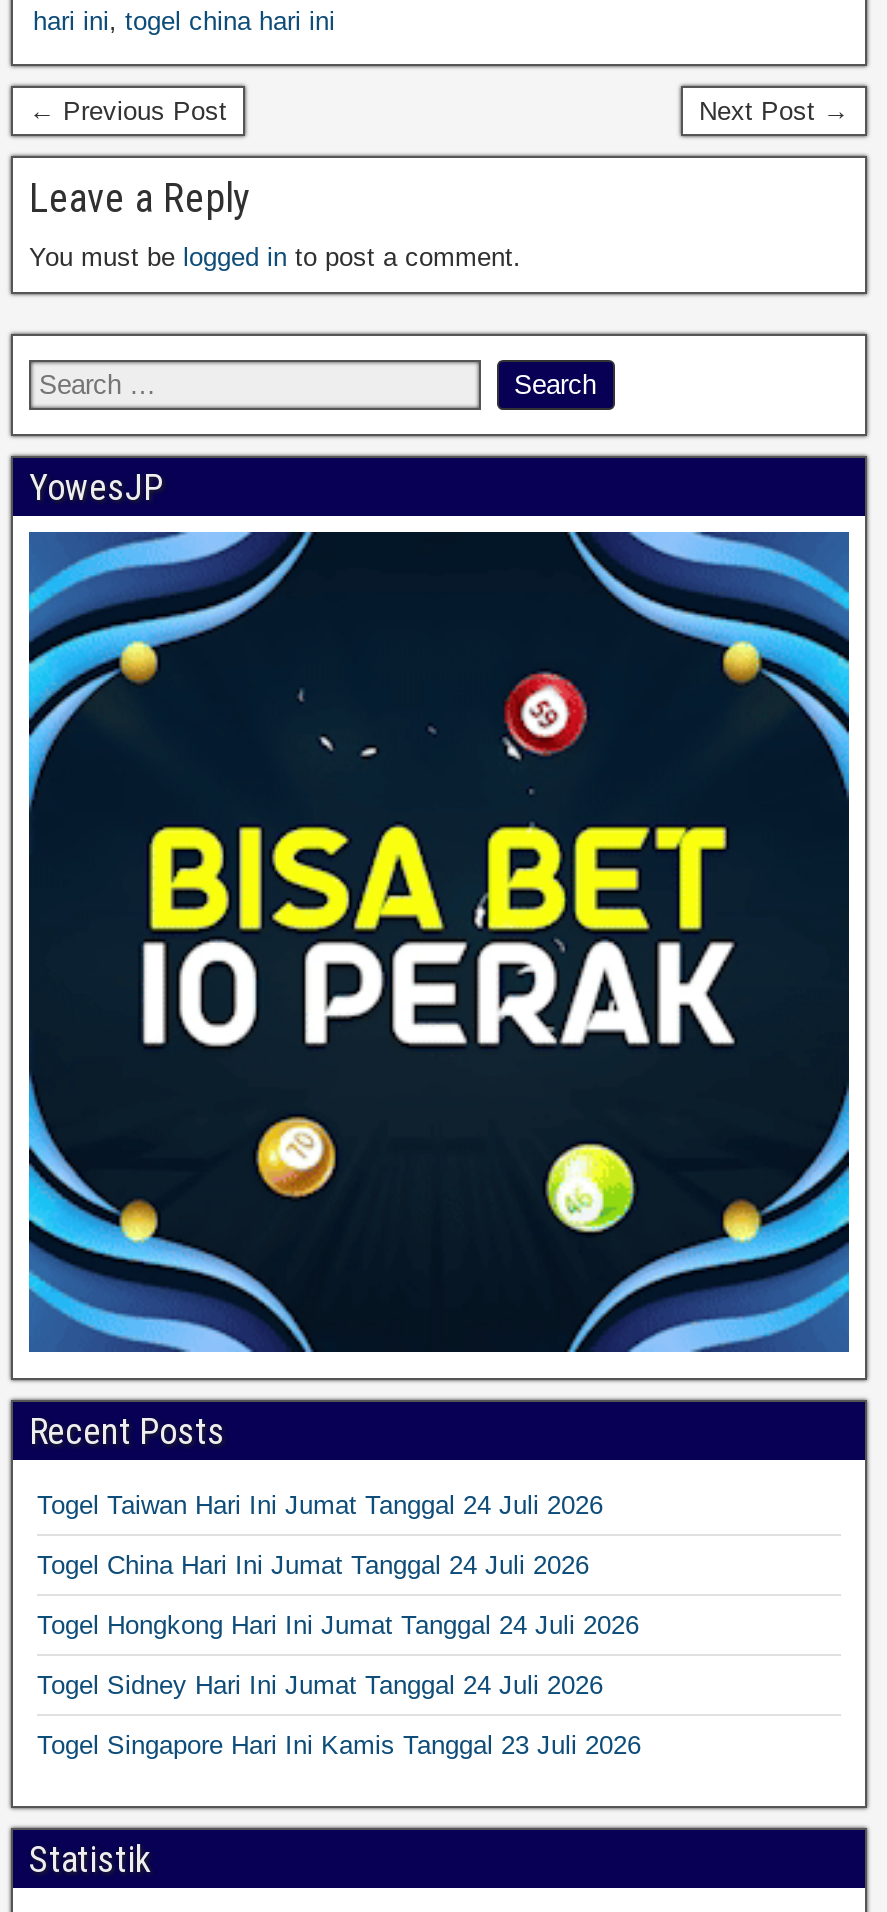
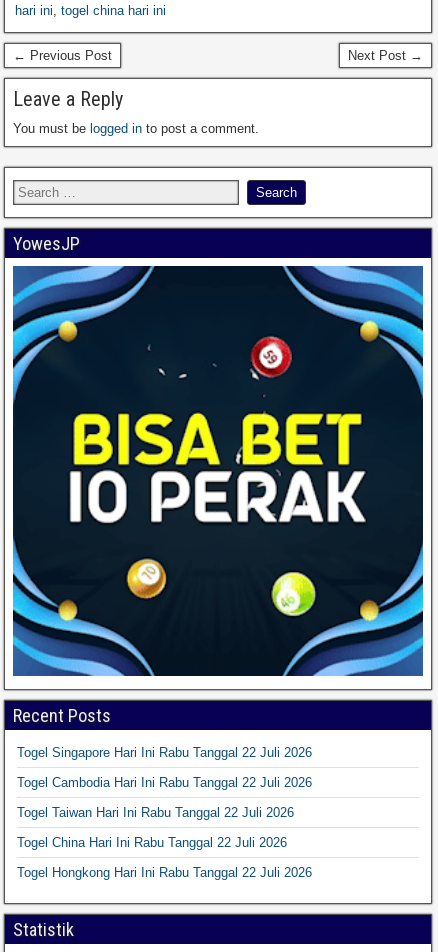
- Togel Taiwan Hari Ini Jumat Tanggal 24 Juli 2026
+ Togel Singapore Hari Ini Rabu Tanggal 22 Juli 2026

- Togel China Hari Ini Jumat Tanggal 24 Juli 2026
+ Togel Cambodia Hari Ini Rabu Tanggal 22 Juli 2026

- Togel Hongkong Hari Ini Jumat Tanggal 24 Juli 2026
+ Togel Taiwan Hari Ini Rabu Tanggal 22 Juli 2026

- Togel Sidney Hari Ini Jumat Tanggal 24 Juli 2026
+ Togel China Hari Ini Rabu Tanggal 22 Juli 2026

- Togel Singapore Hari Ini Kamis Tanggal 23 Juli 2026
+ Togel Hongkong Hari Ini Rabu Tanggal 22 Juli 2026
